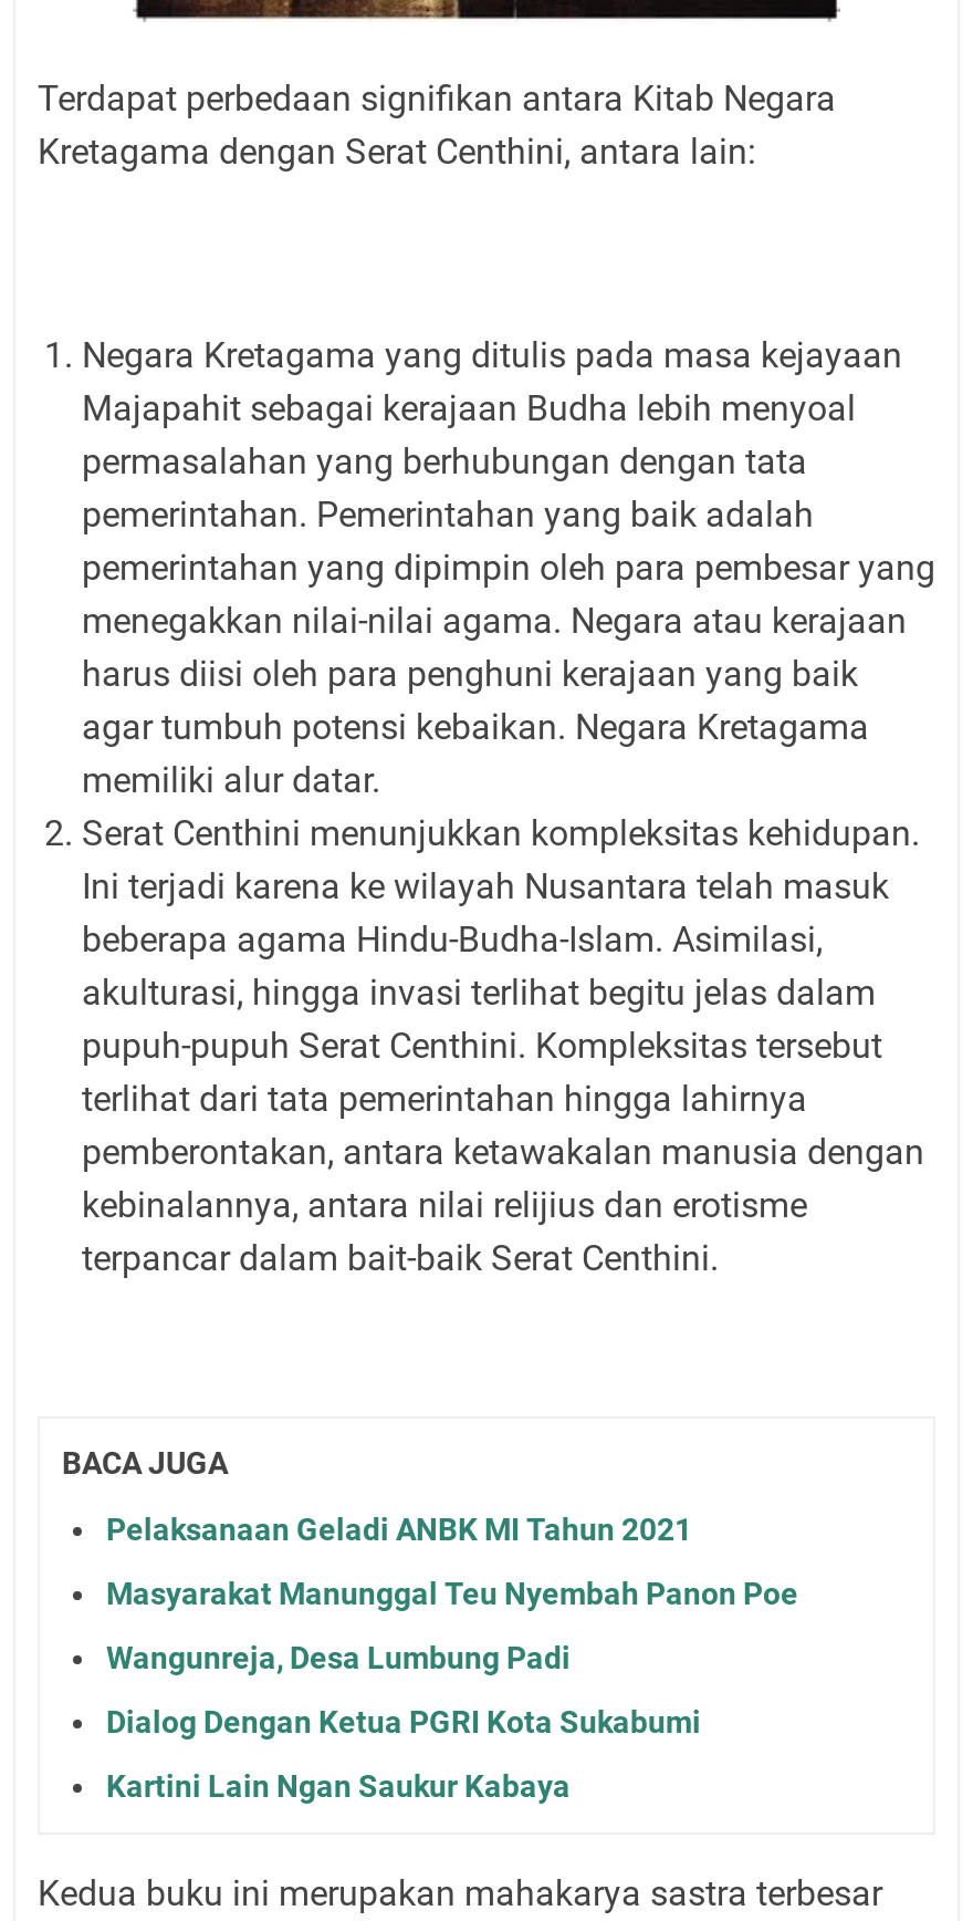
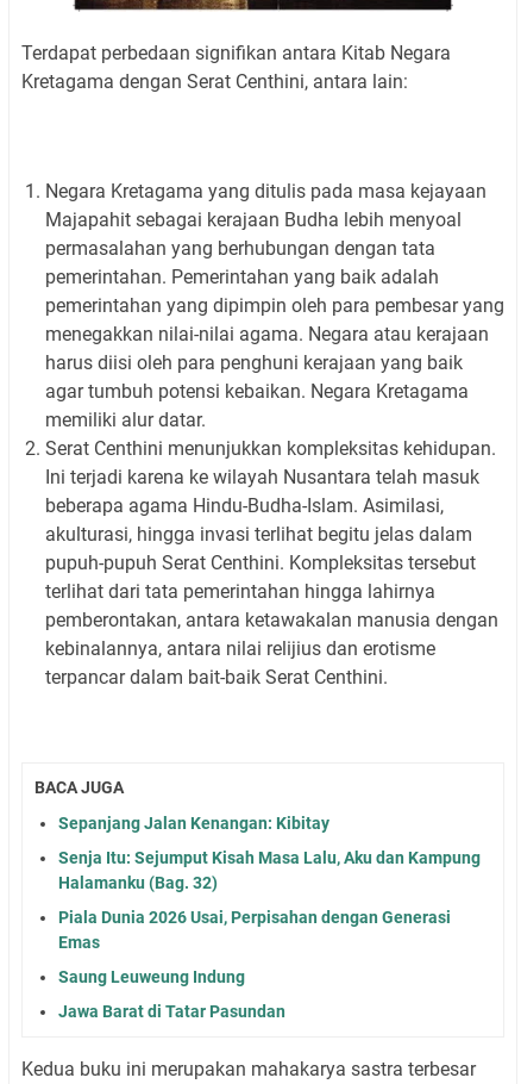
- Pelaksanaan Geladi ANBK MI Tahun 2021
+ Sepanjang Jalan Kenangan: Kibitay

- Masyarakat Manunggal Teu Nyembah Panon Poe
+ Senja Itu: Sejumput Kisah Masa Lalu, Aku dan Kampung
+ Halamanku (Bag. 32)

- Wangunreja, Desa Lumbung Padi
+ Piala Dunia 2026 Usai, Perpisahan dengan Generasi
+ Emas

- Dialog Dengan Ketua PGRI Kota Sukabumi
+ Saung Leuweung Indung

- Kartini Lain Ngan Saukur Kabaya
+ Jawa Barat di Tatar Pasundan
